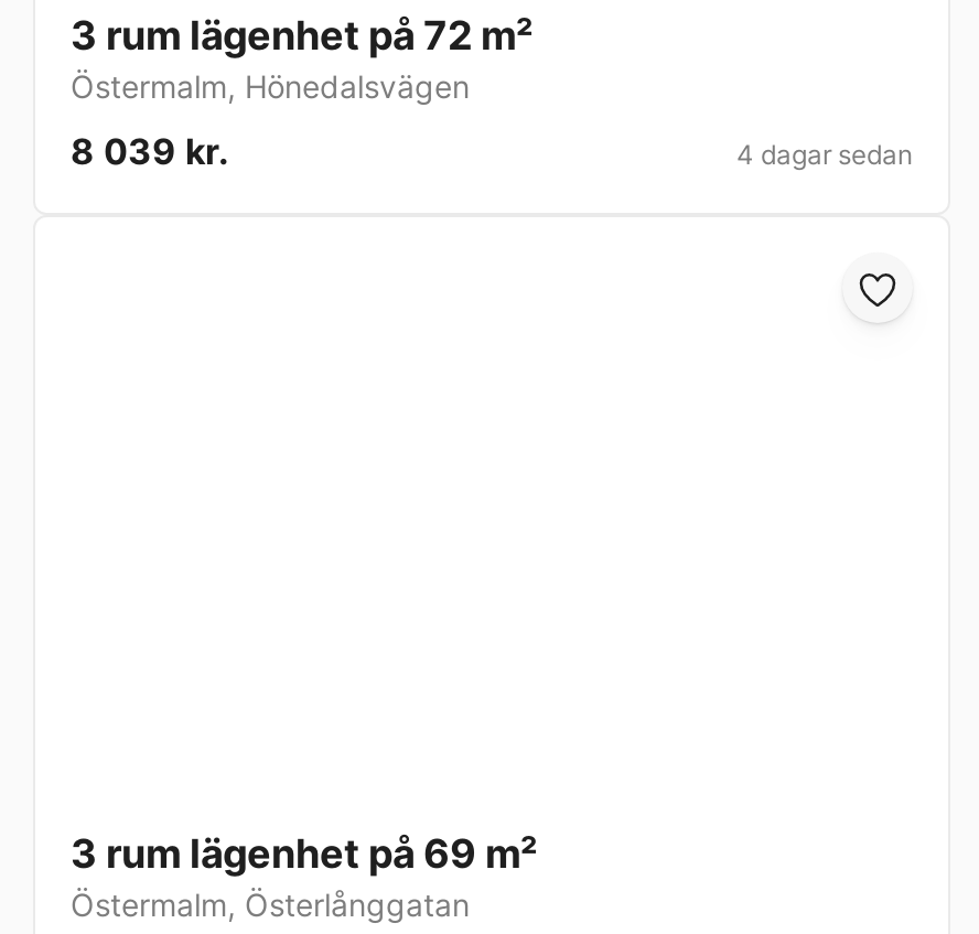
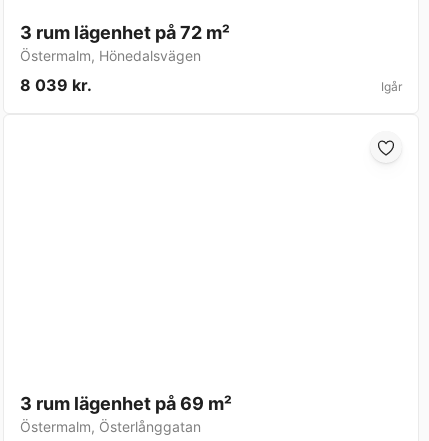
- 4 dagar sedan
+ Igår
